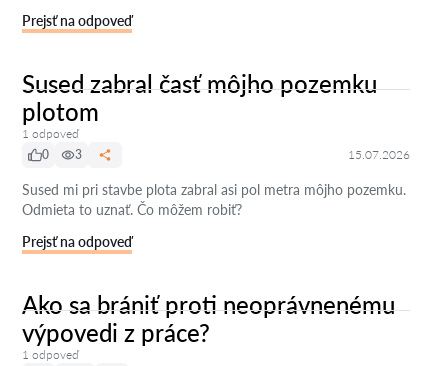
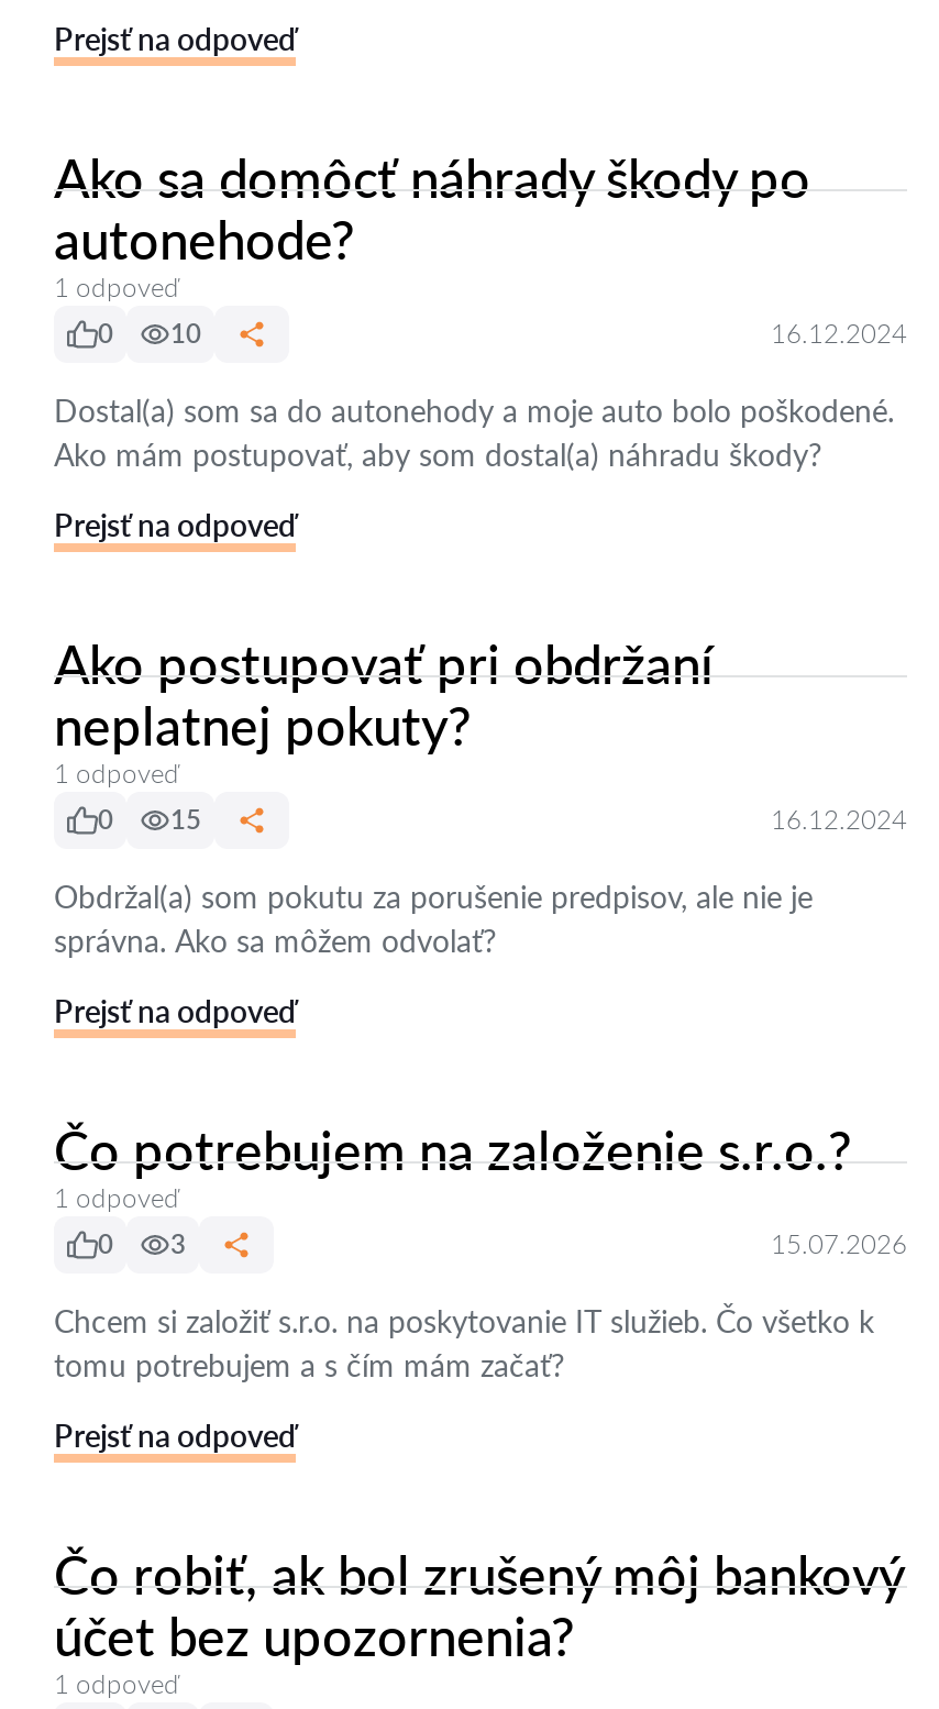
- Sused zabral časť môjho pozemku
- plotom
+ Ako sa domôcť náhrady škody po
+ autonehode?
+ 1 odpoveď
+ 0
+ 10
+ 16.12.2024
+ Dostal(a) som sa do autonehody a moje auto bolo poškodené.
+ Ako mám postupovať, aby som dostal(a) náhradu škody?
+ Prejsť na odpoveď
+ Ako postupovať pri obdržaní
+ neplatnej pokuty?
+ 1 odpoveď
+ 0
+ 15
+ 16.12.2024
+ Obdržal(a) som pokutu za porušenie predpisov, ale nie je
+ správna. Ako sa môžem odvolať?
+ Prejsť na odpoveď
+ Čo potrebujem na založenie s.r.o.?

- Sused mi pri stavbe plota zabral asi pol metra môjho pozemku.
- Odmieta to uznať. Čo môžem robiť?
+ Chcem si založiť s.r.o. na poskytovanie IT služieb. Čo všetko k
+ tomu potrebujem a s čím mám začať?

- Ako sa brániť proti neoprávnenému
- výpovedi z práce?
+ Čo robiť, ak bol zrušený môj bankový
+ účet bez upozornenia?
